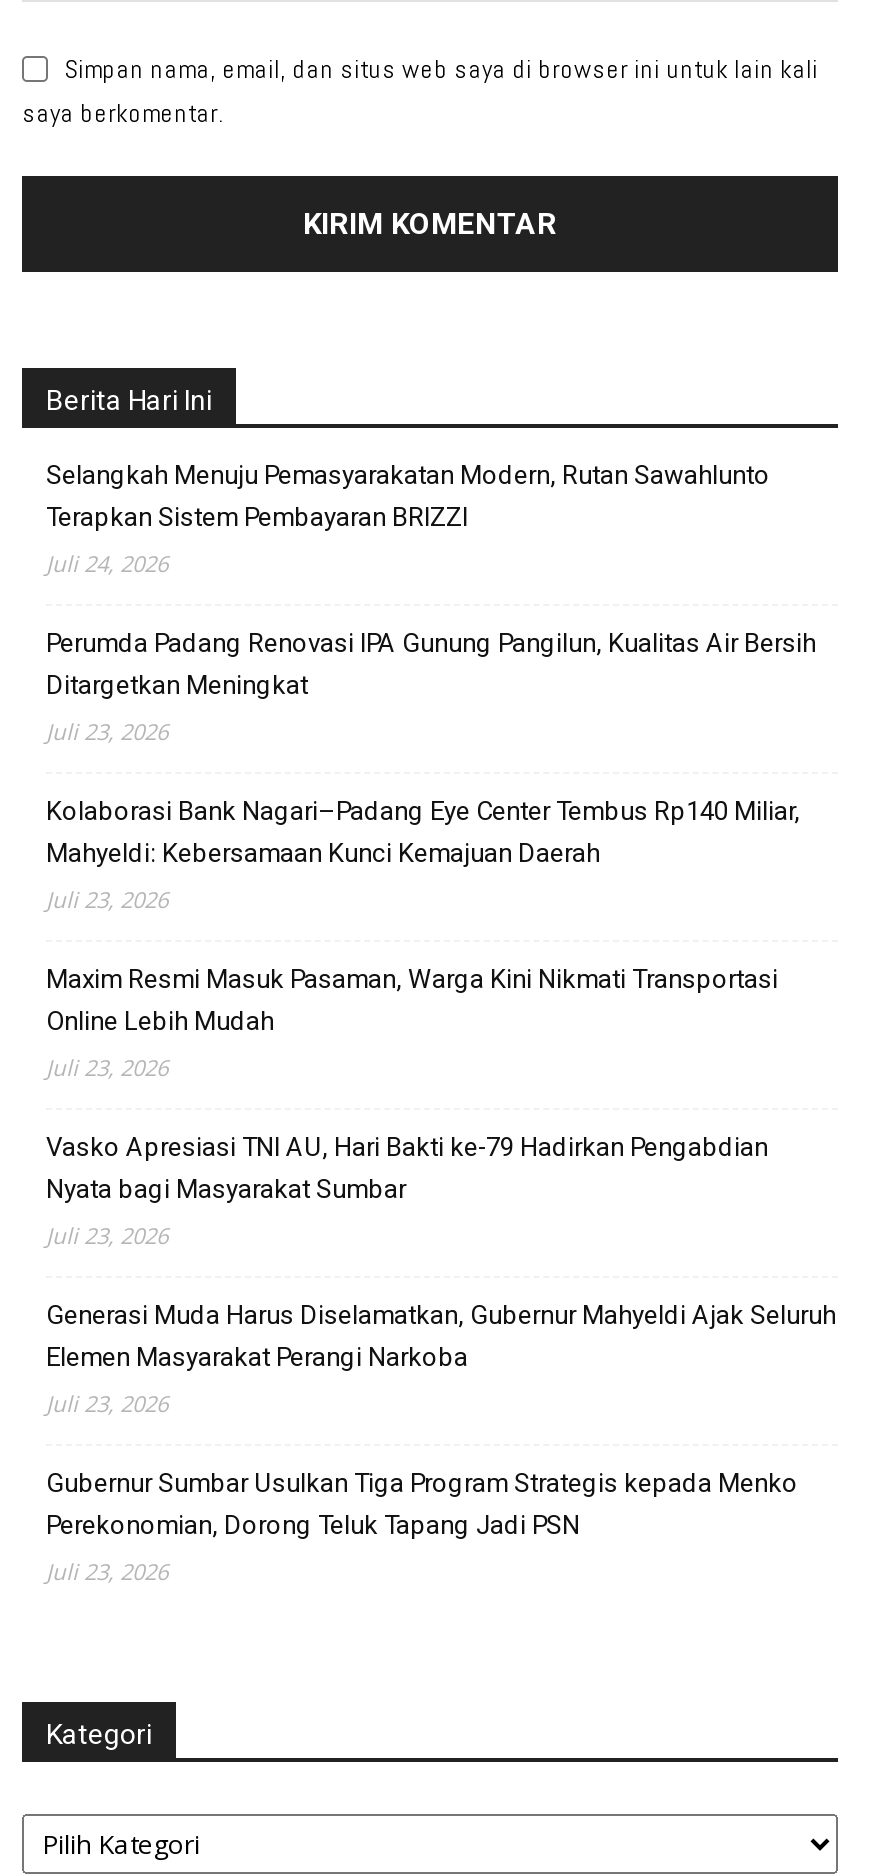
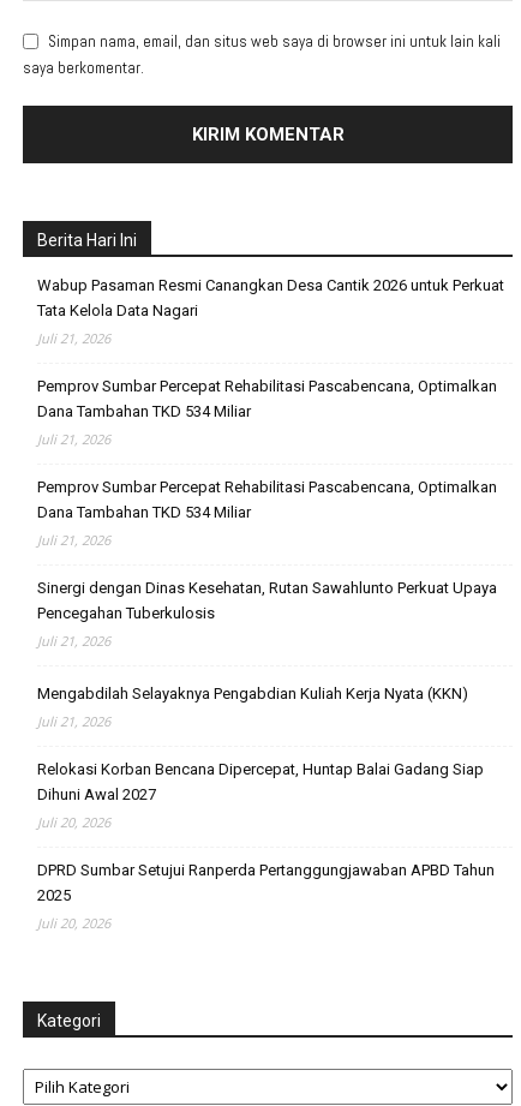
- Selangkah Menuju Pemasyarakatan Modern, Rutan Sawahlunto
- Terapkan Sistem Pembayaran BRIZZI
+ Wabup Pasaman Resmi Canangkan Desa Cantik 2026 untuk Perkuat
+ Tata Kelola Data Nagari

- Juli 24, 2026
+ Juli 21, 2026

- Perumda Padang Renovasi IPA Gunung Pangilun, Kualitas Air Bersih
- Ditargetkan Meningkat
+ Pemprov Sumbar Percepat Rehabilitasi Pascabencana, Optimalkan
+ Dana Tambahan TKD 534 Miliar

- Juli 23, 2026
+ Juli 21, 2026

- Kolaborasi Bank Nagari–Padang Eye Center Tembus Rp140 Miliar,
- Mahyeldi: Kebersamaan Kunci Kemajuan Daerah
+ Pemprov Sumbar Percepat Rehabilitasi Pascabencana, Optimalkan
+ Dana Tambahan TKD 534 Miliar

- Juli 23, 2026
+ Juli 21, 2026

- Maxim Resmi Masuk Pasaman, Warga Kini Nikmati Transportasi
- Online Lebih Mudah
+ Sinergi dengan Dinas Kesehatan, Rutan Sawahlunto Perkuat Upaya
+ Pencegahan Tuberkulosis

- Juli 23, 2026
+ Juli 21, 2026

- Vasko Apresiasi TNI AU, Hari Bakti ke-79 Hadirkan Pengabdian
- Nyata bagi Masyarakat Sumbar
+ Mengabdilah Selayaknya Pengabdian Kuliah Kerja Nyata (KKN)

- Juli 23, 2026
+ Juli 21, 2026

- Generasi Muda Harus Diselamatkan, Gubernur Mahyeldi Ajak Seluruh
- Elemen Masyarakat Perangi Narkoba
+ Relokasi Korban Bencana Dipercepat, Huntap Balai Gadang Siap
+ Dihuni Awal 2027

- Juli 23, 2026
+ Juli 20, 2026

- Gubernur Sumbar Usulkan Tiga Program Strategis kepada Menko
- Perekonomian, Dorong Teluk Tapang Jadi PSN
+ DPRD Sumbar Setujui Ranperda Pertanggungjawaban APBD Tahun
+ 2025

- Juli 23, 2026
+ Juli 20, 2026
